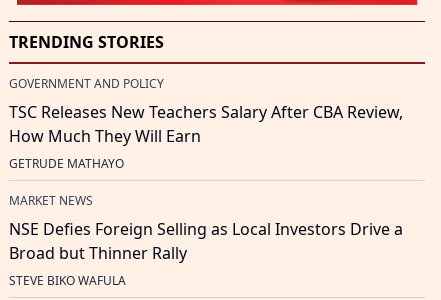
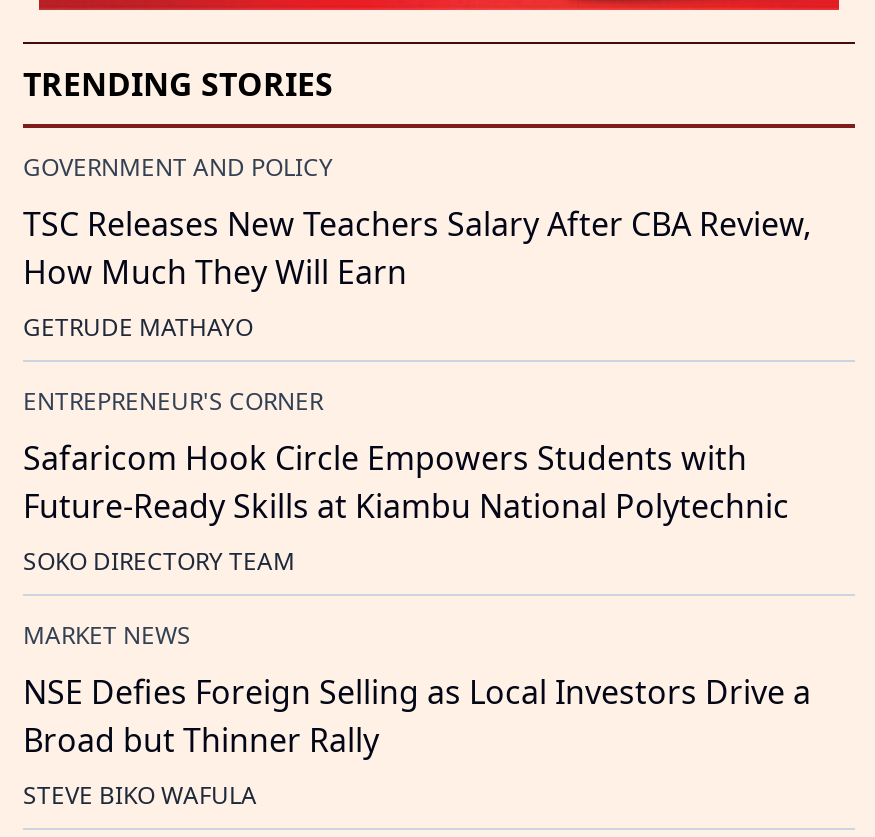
+ ENTREPRENEUR'S CORNER
+ Safaricom Hook Circle Empowers Students with
+ Future-Ready Skills at Kiambu National Polytechnic
+ SOKO DIRECTORY TEAM
